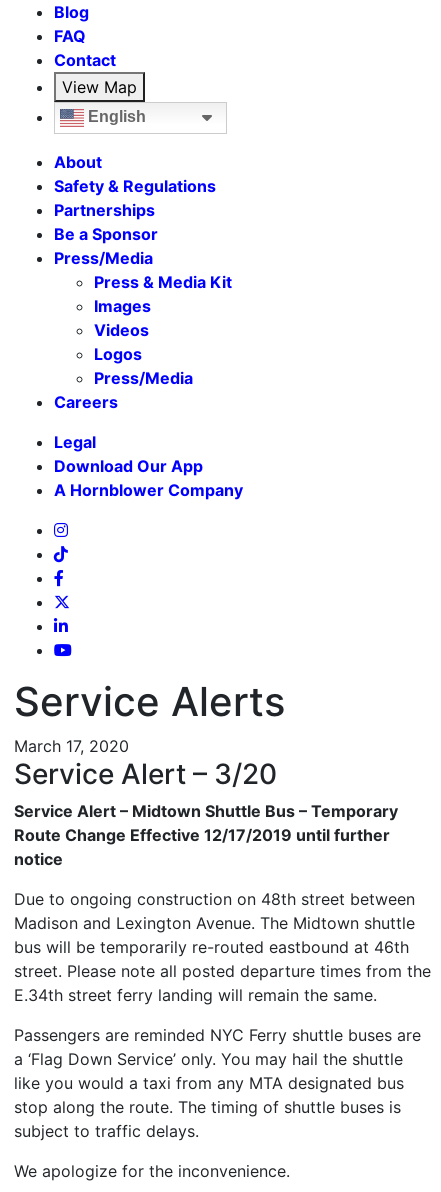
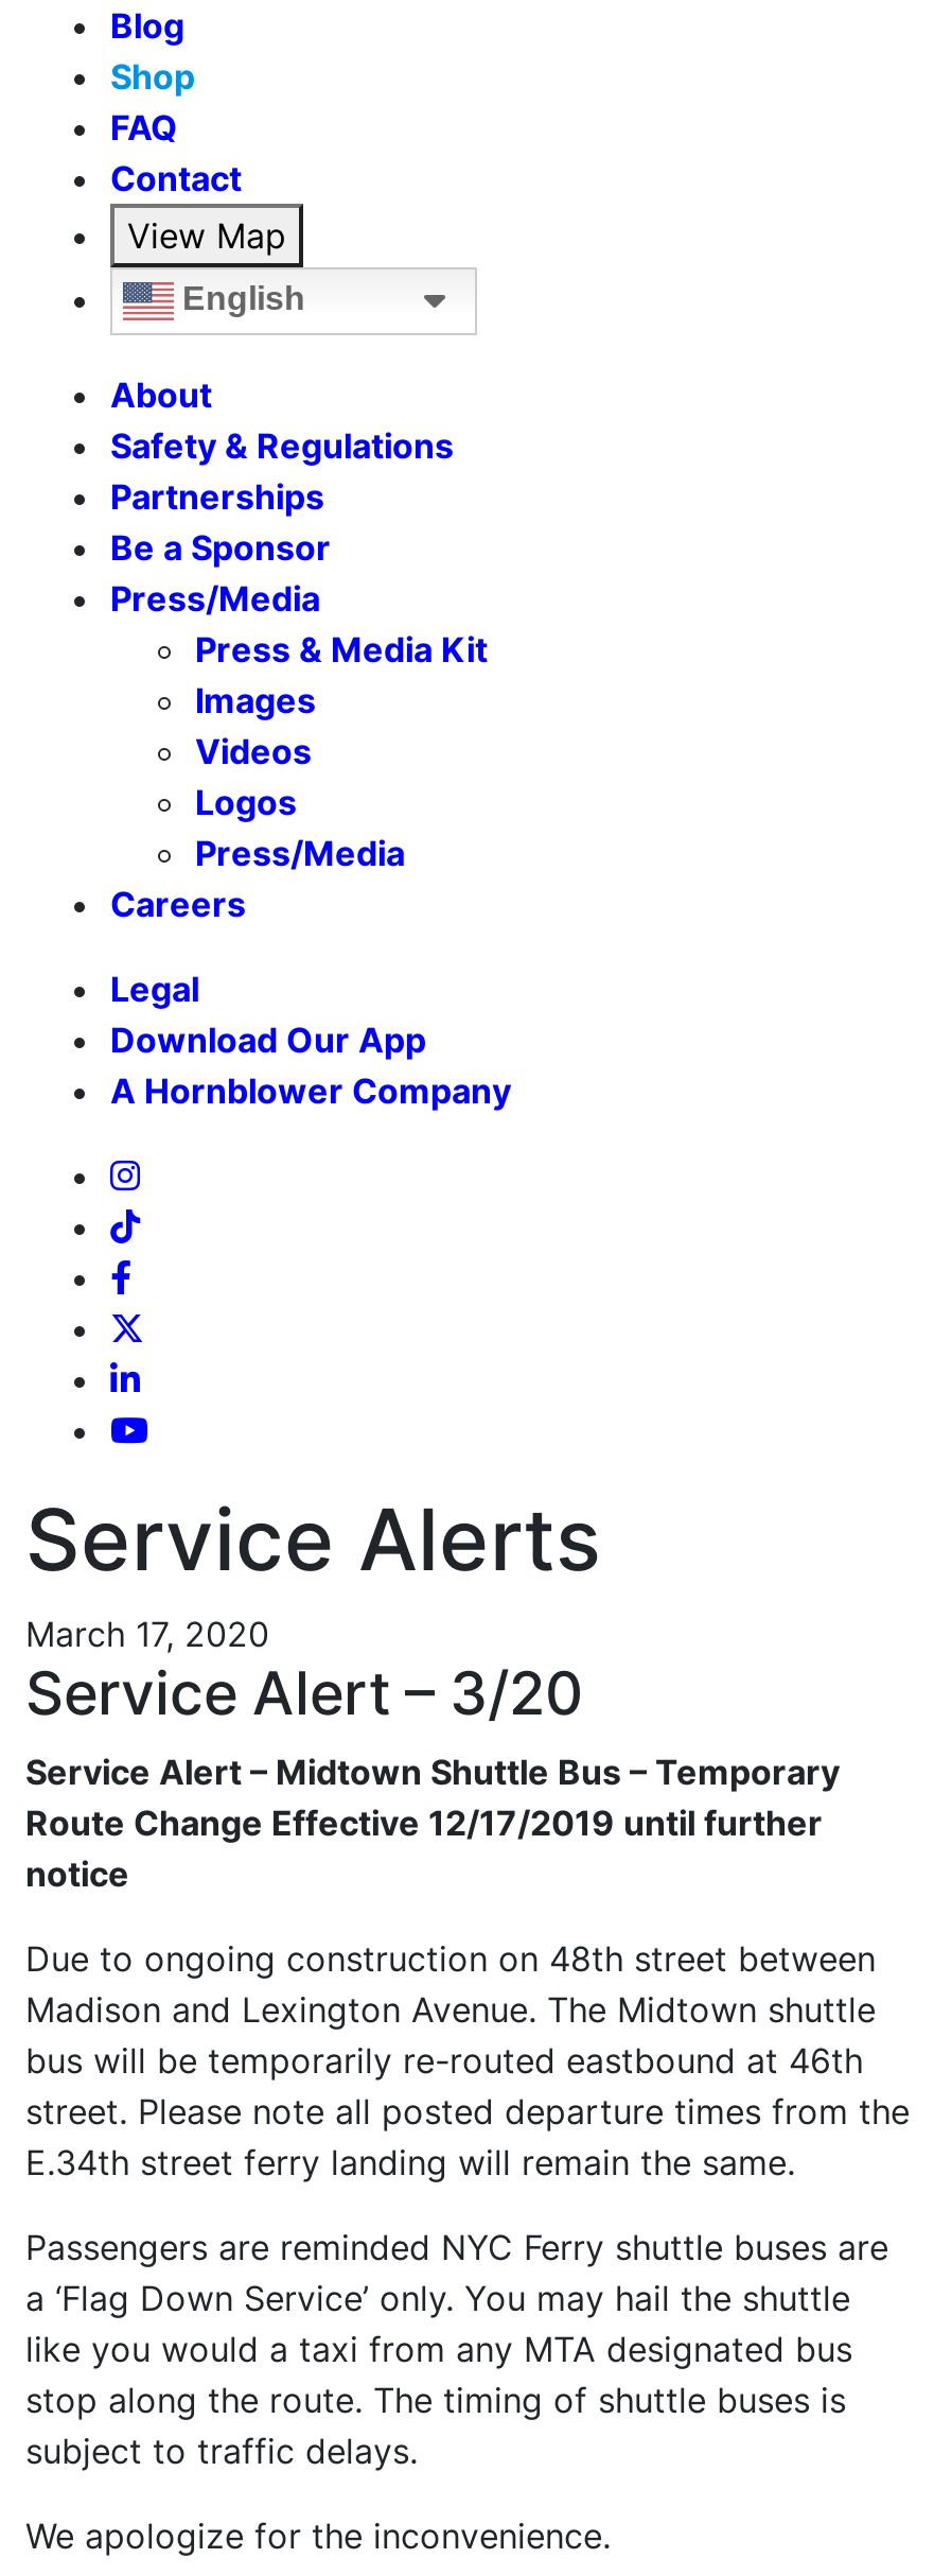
+ Shop
